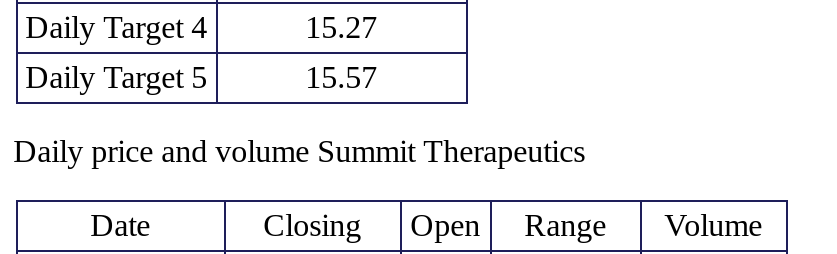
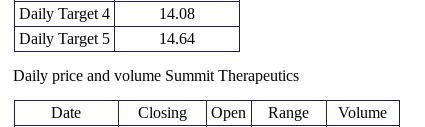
- 15.27
+ 14.08

- 15.57
+ 14.64
